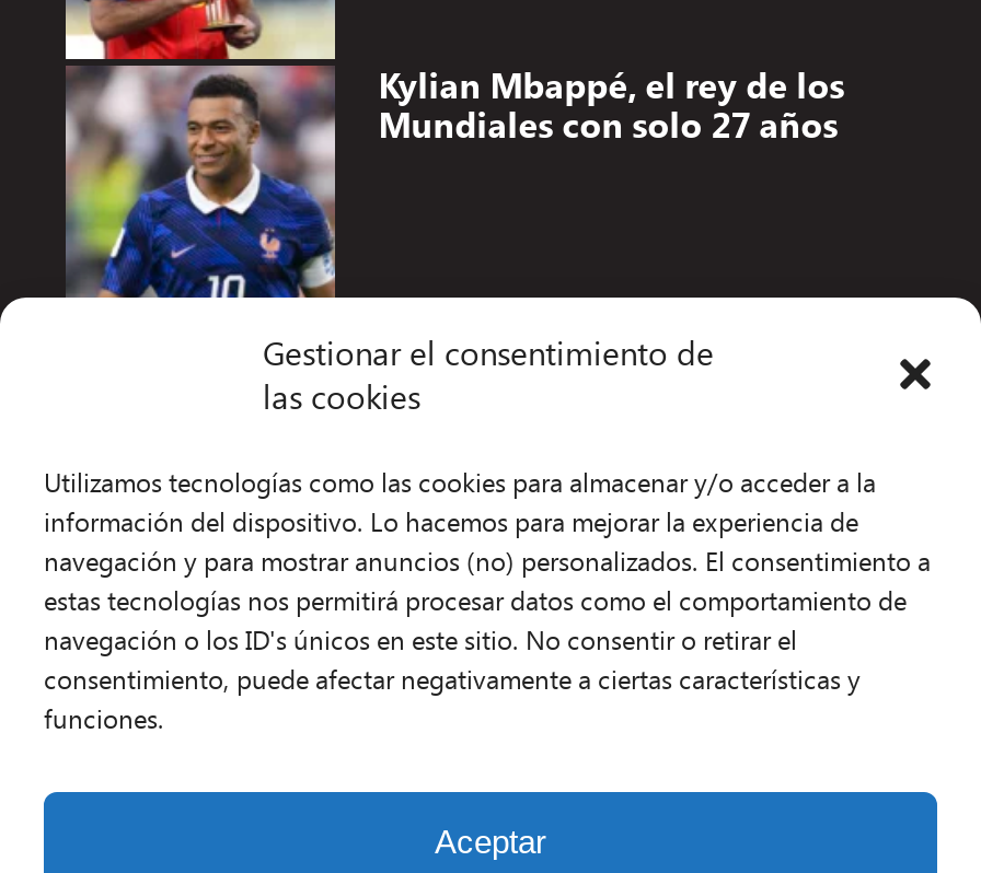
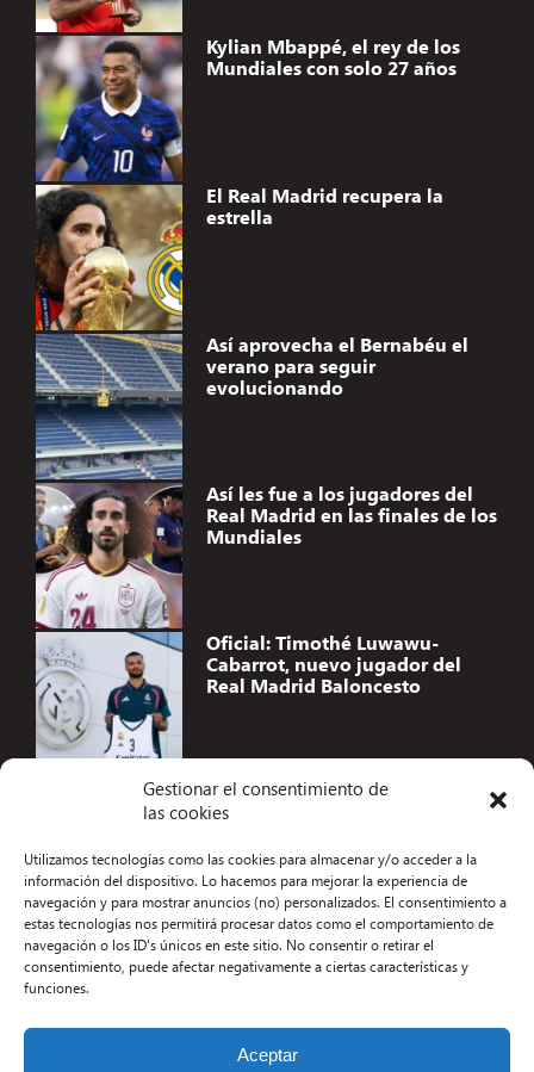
+ [image]
+ El Real Madrid recupera la
+ estrella

+ Así aprovecha el Bernabéu el
+ verano para seguir
+ evolucionando

+ Así les fue a los jugadores del
+ Real Madrid en las finales de los
+ Mundiales

+ Oficial: Timothé Luwawu-
+ Cabarrot, nuevo jugador del
+ Real Madrid Baloncesto
